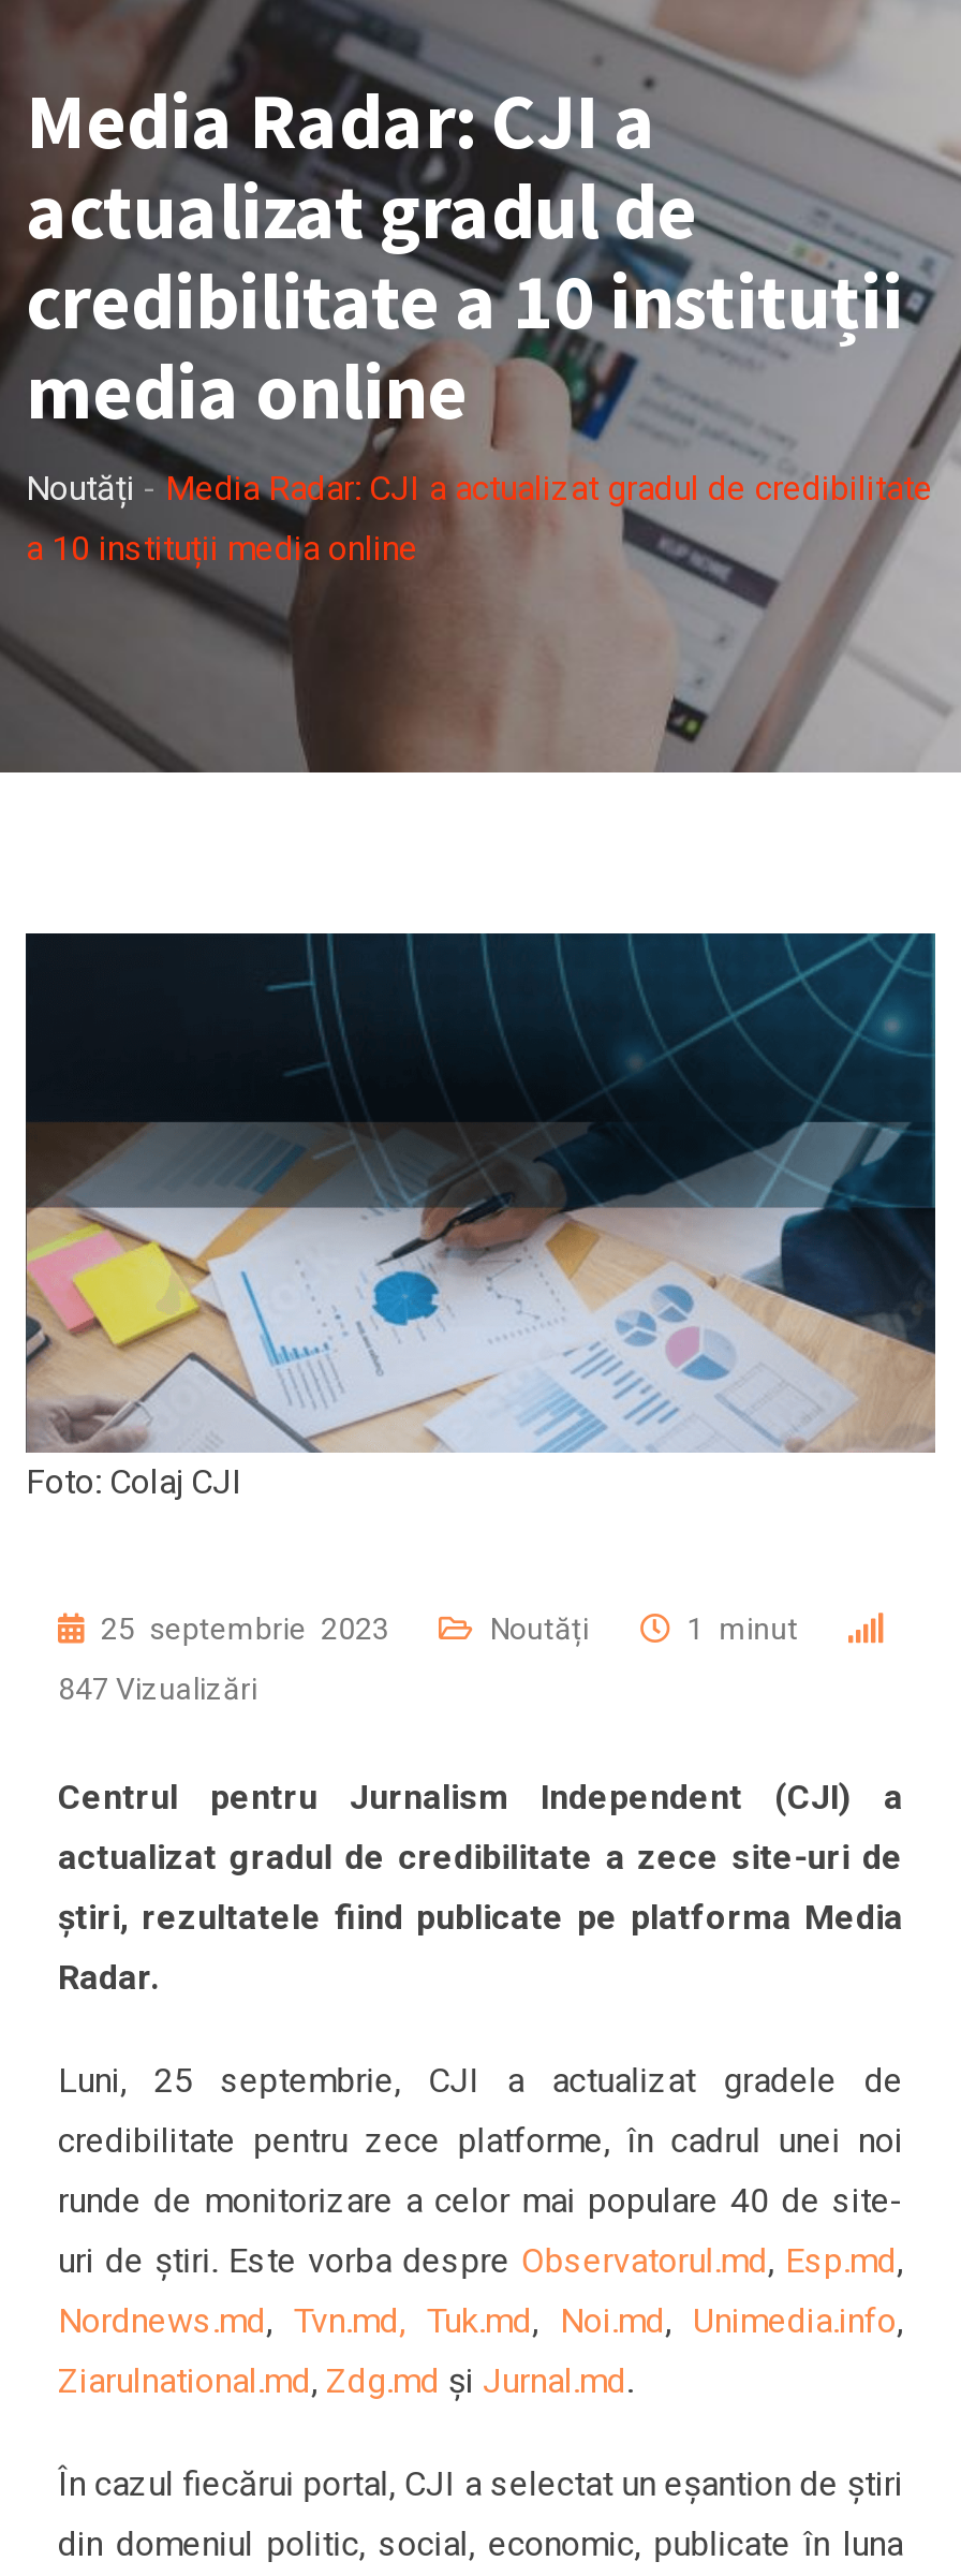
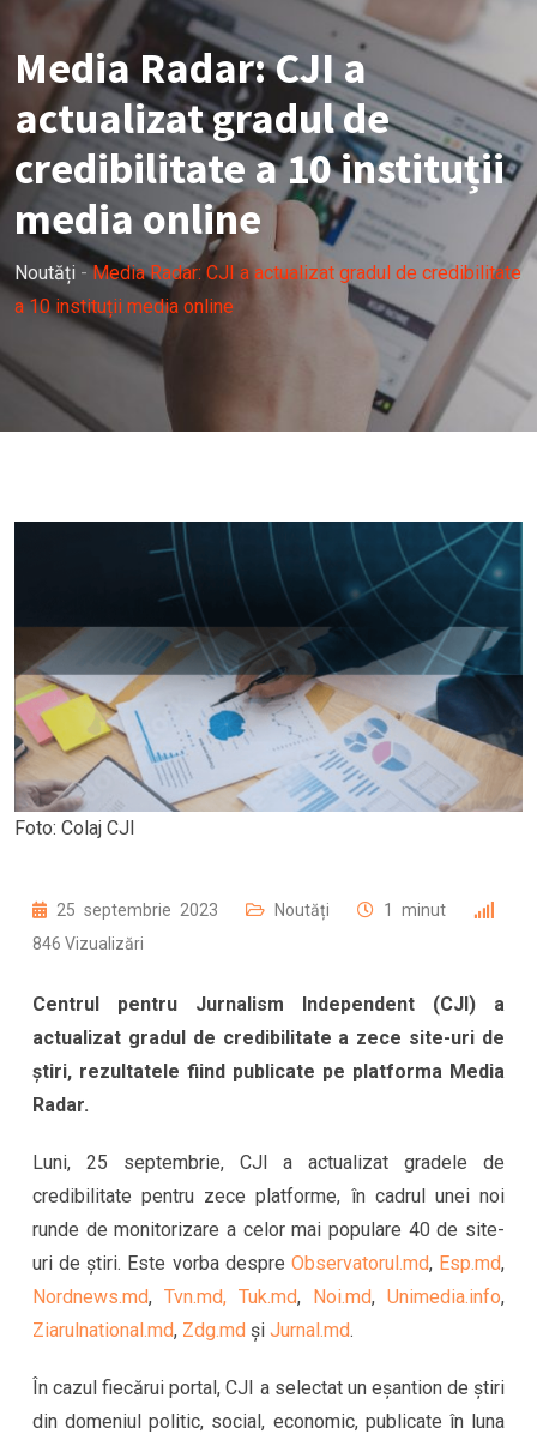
- 847 Vizualizări
+ 846 Vizualizări
